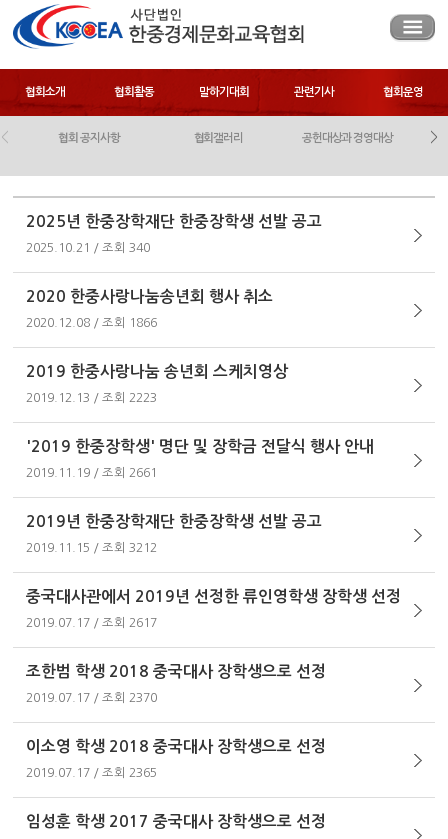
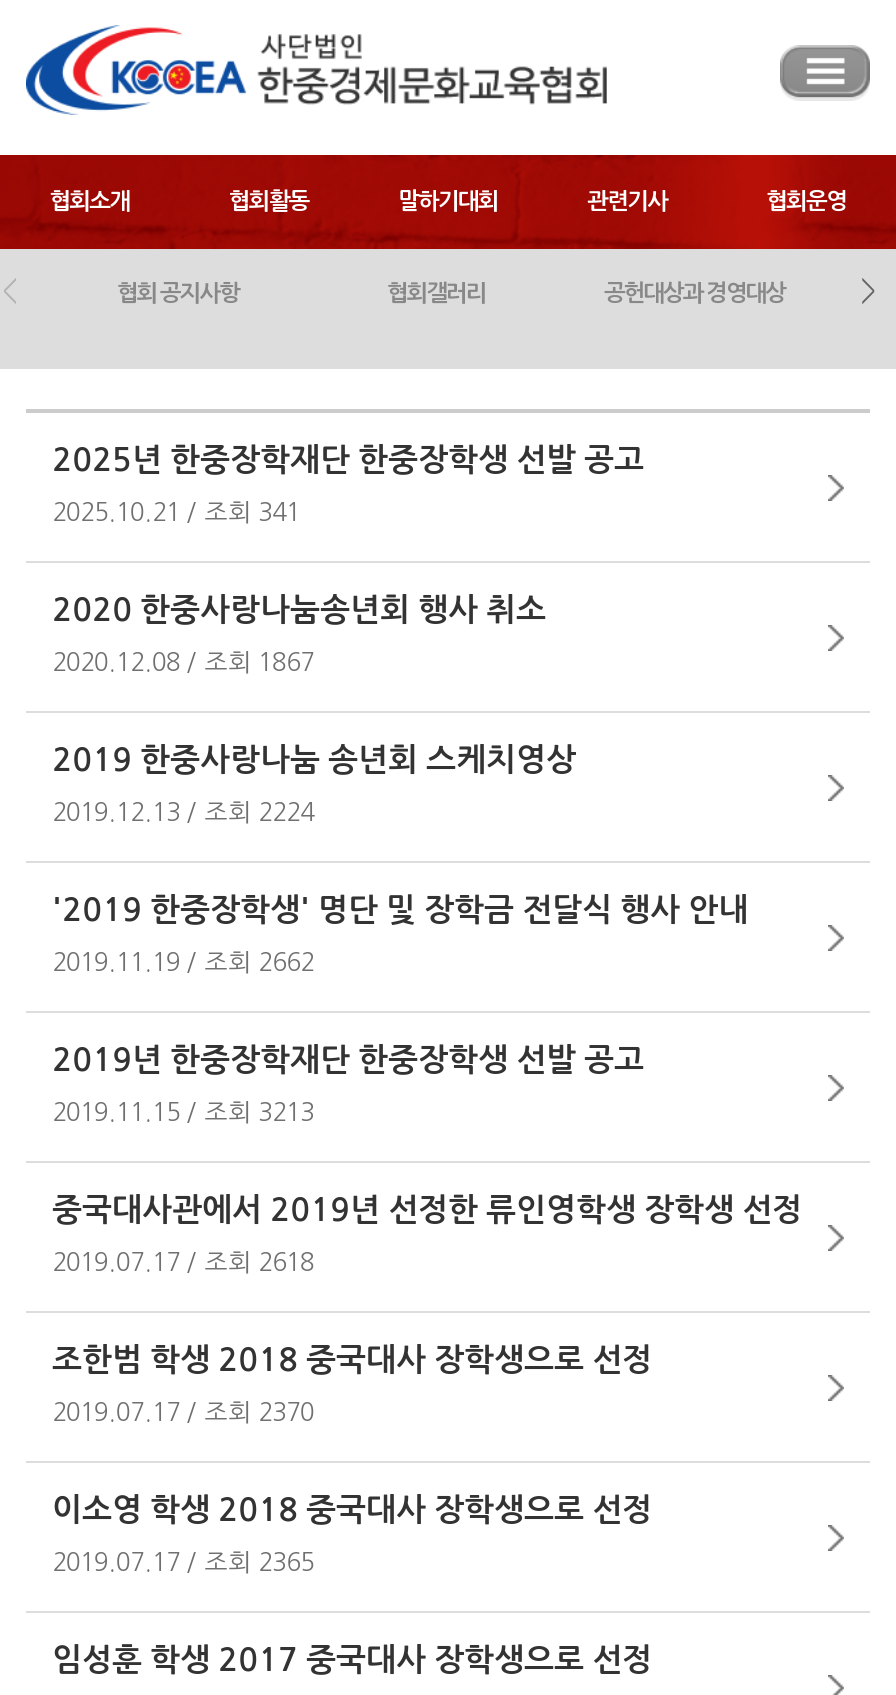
- 2025.10.21 / 조회 340
+ 2025.10.21 / 조회 341

- 2020.12.08 / 조회 1866
+ 2020.12.08 / 조회 1867

- 2019.12.13 / 조회 2223
+ 2019.12.13 / 조회 2224

- 2019.11.19 / 조회 2661
+ 2019.11.19 / 조회 2662

- 2019.11.15 / 조회 3212
+ 2019.11.15 / 조회 3213

- 2019.07.17 / 조회 2617
+ 2019.07.17 / 조회 2618
